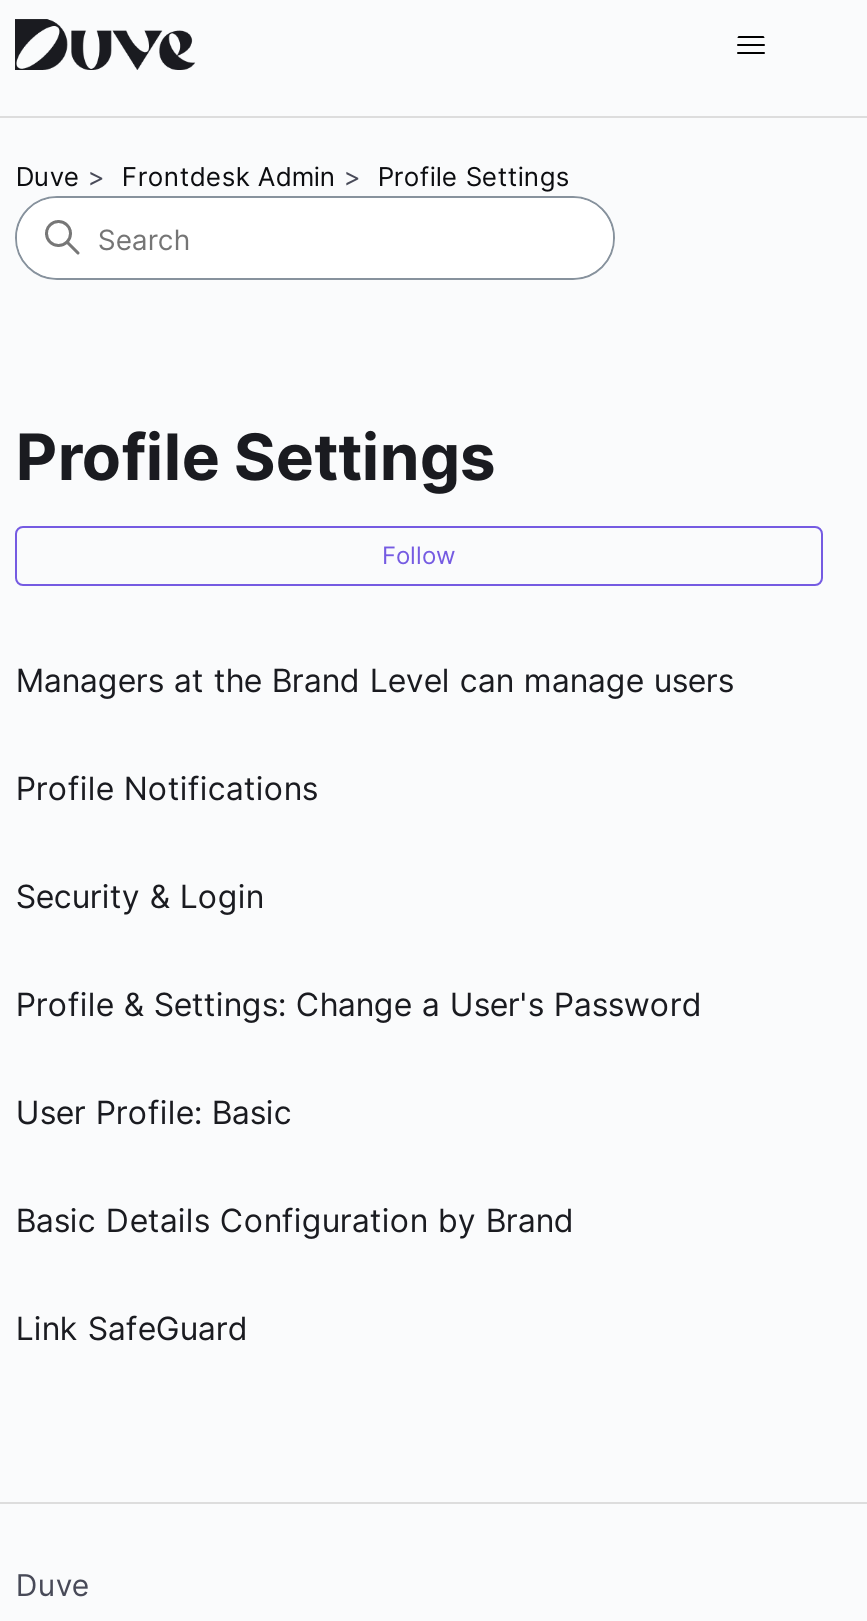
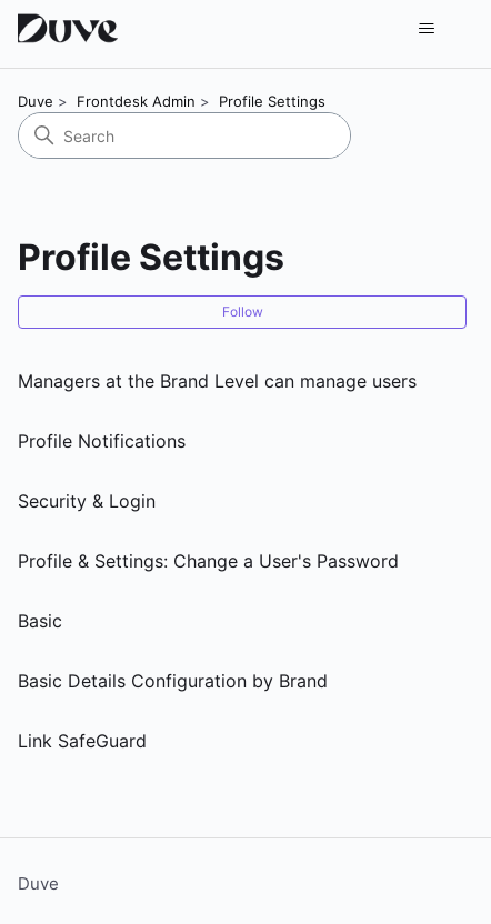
- User Profile: Basic
+ Basic
